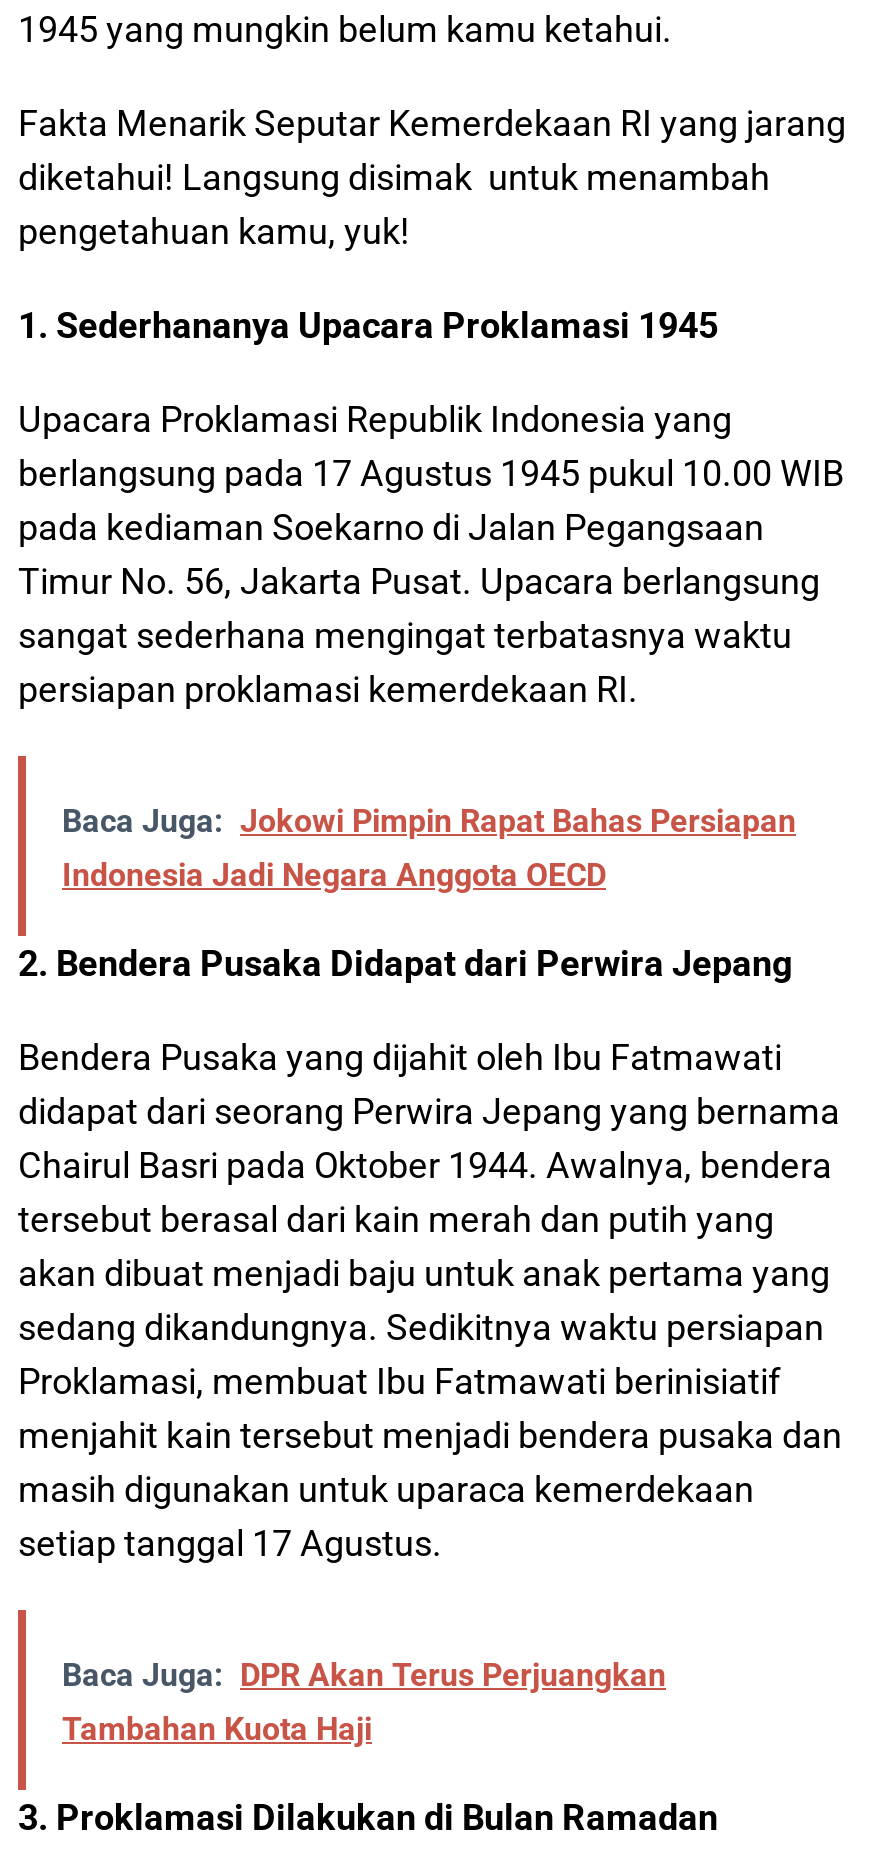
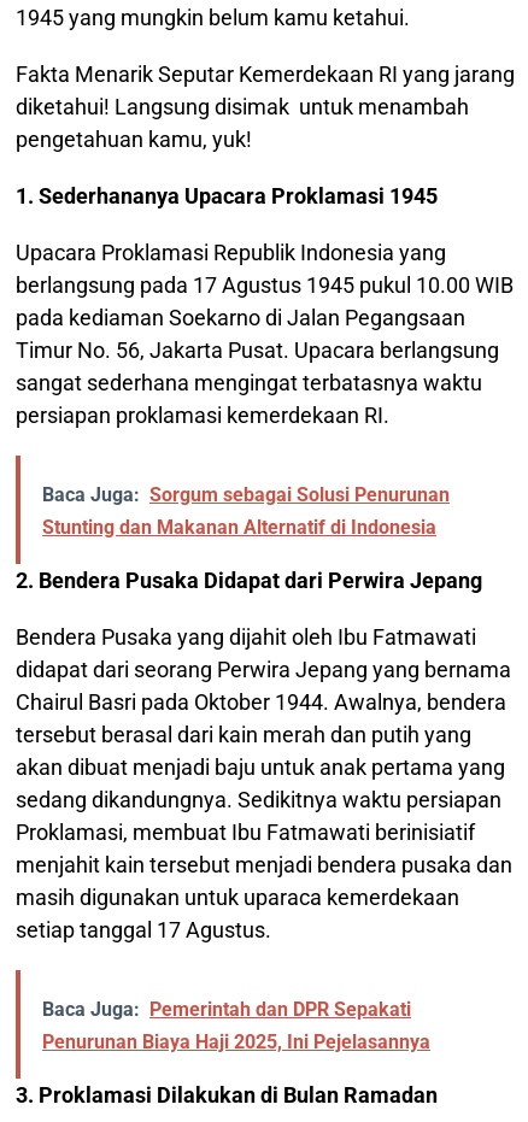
- Baca Juga: Jokowi Pimpin Rapat Bahas Persiapan
- Indonesia Jadi Negara Anggota OECD
+ Baca Juga: Sorgum sebagai Solusi Penurunan
+ Stunting dan Makanan Alternatif di Indonesia

- Baca Juga: DPR Akan Terus Perjuangkan
- Tambahan Kuota Haji
+ Baca Juga: Pemerintah dan DPR Sepakati
+ Penurunan Biaya Haji 2025, Ini Pejelasannya
